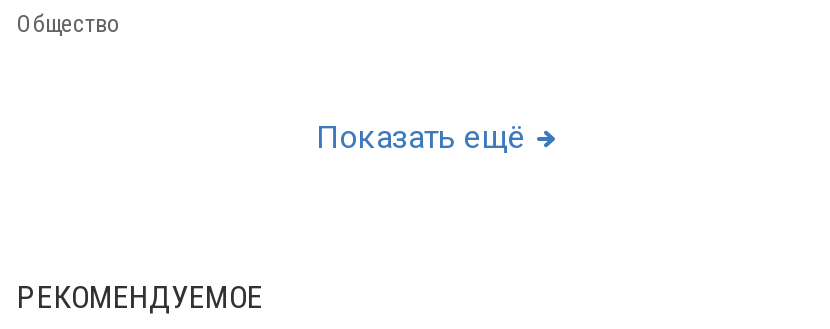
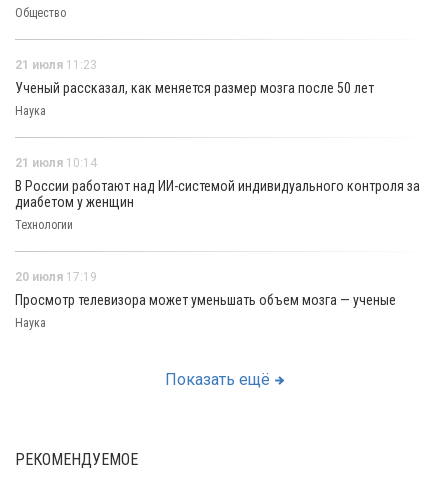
+ 21 июля 11:23
+ Ученый рассказал, как меняется размер мозга после 50 лет
+ Наука

+ 21 июля 10:14
+ В России работают над ИИ-системой индивидуального контроля за
+ диабетом у женщин
+ Технологии

+ 20 июля 17:19
+ Просмотр телевизора может уменьшать объем мозга — ученые
+ Наука
